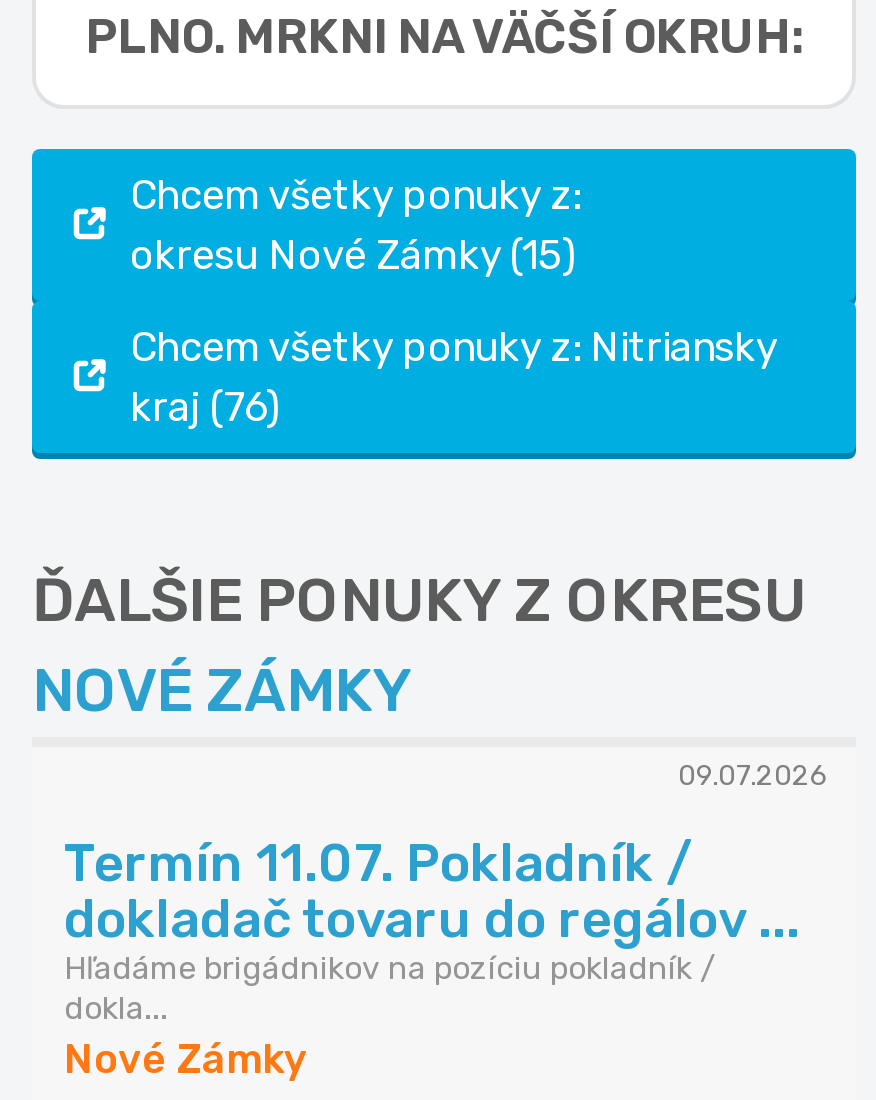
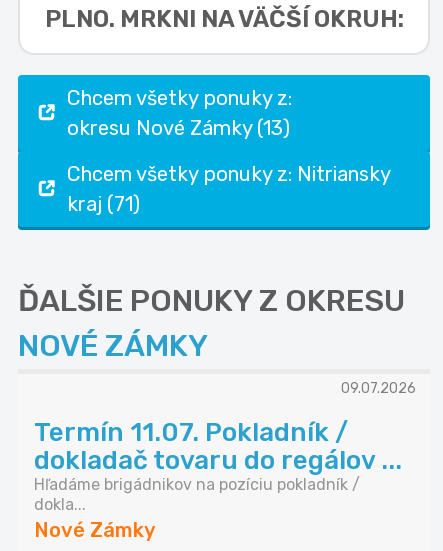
- okresu Nové Zámky (15)
+ okresu Nové Zámky (13)

- kraj (76)
+ kraj (71)
